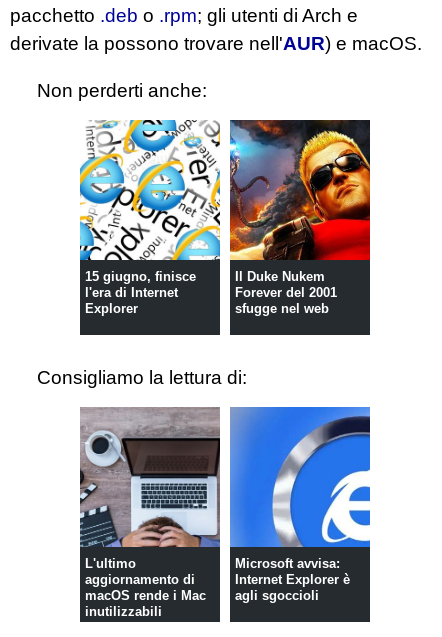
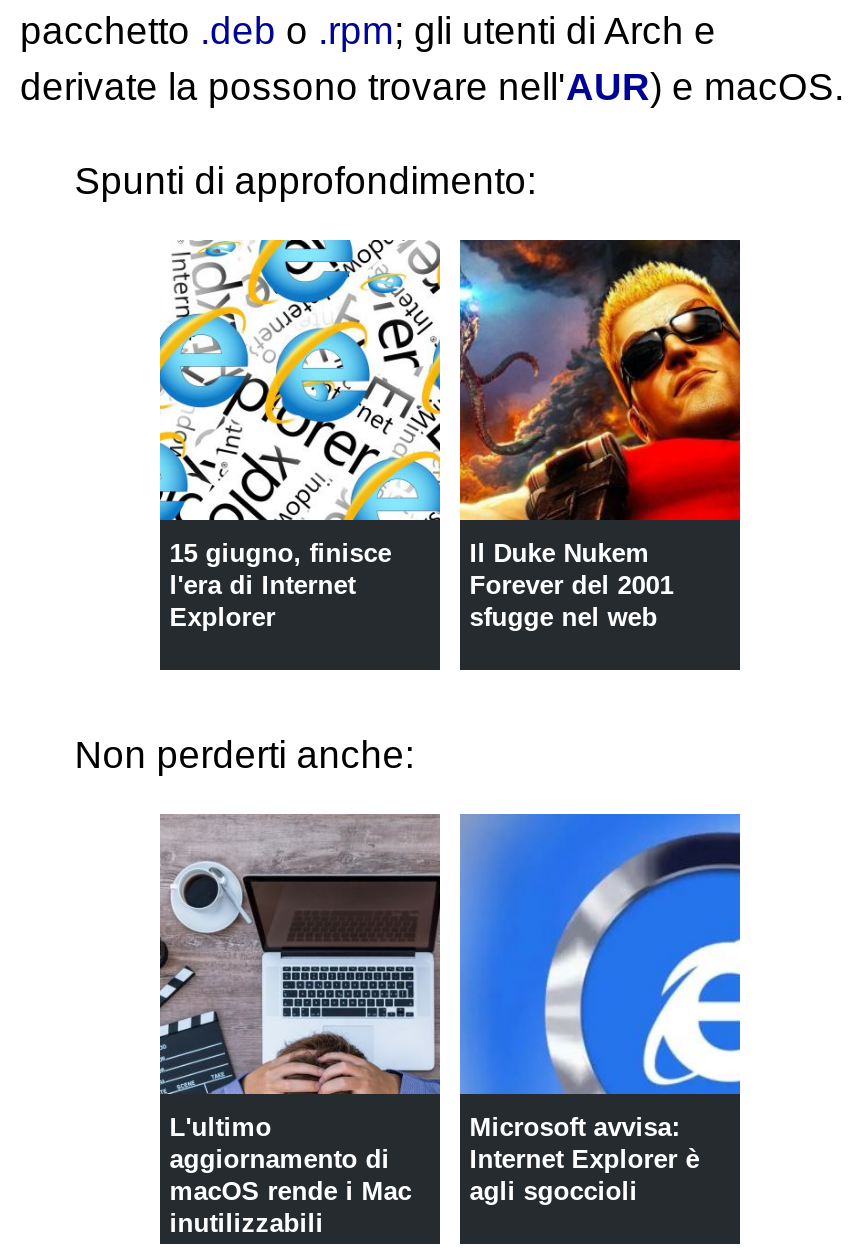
+ Spunti di approfondimento:

moved down: Non perderti anche:

- Consigliamo la lettura di:
